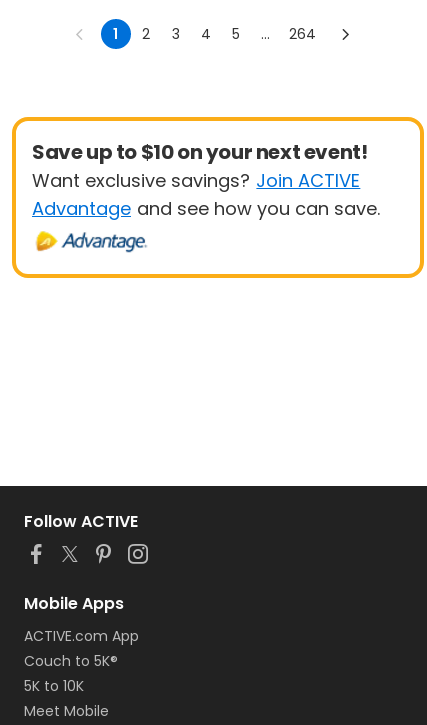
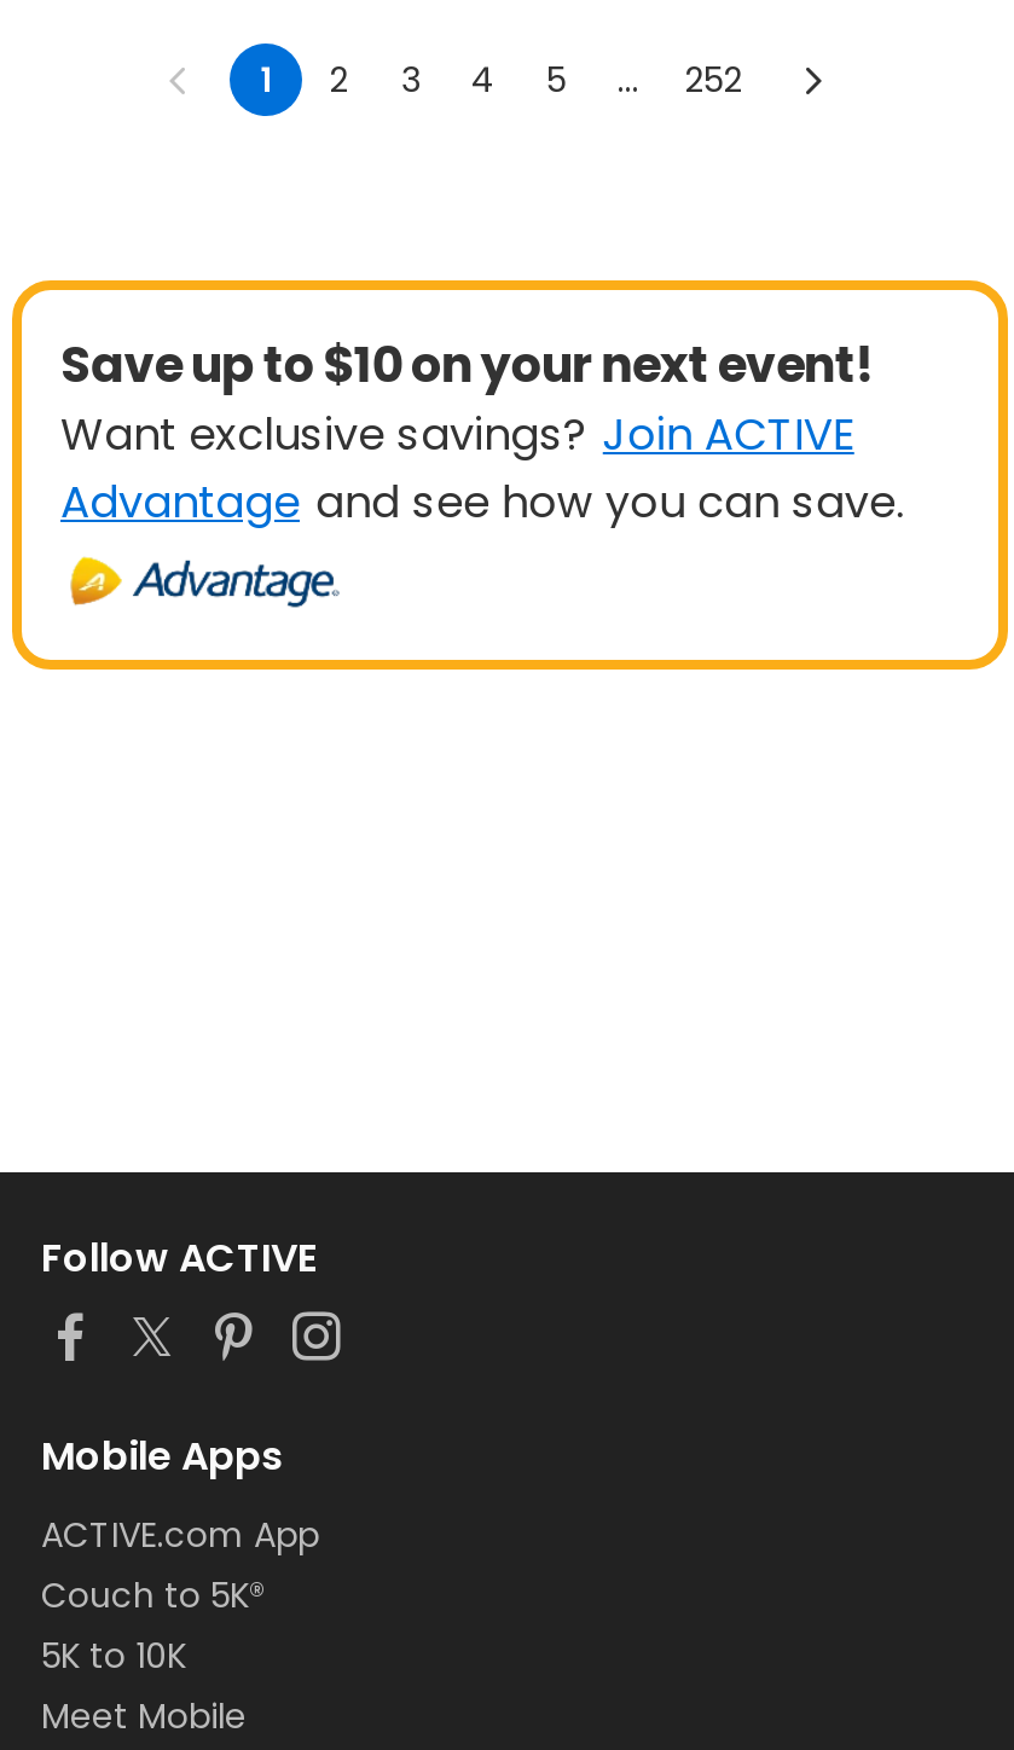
- 264
+ 252
